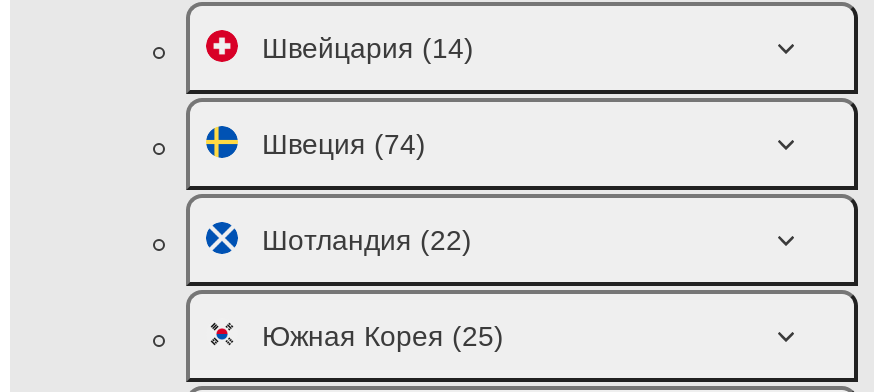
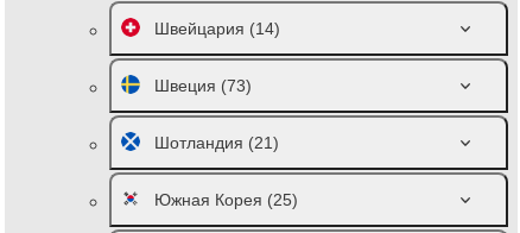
- Швеция (74)
+ Швеция (73)

- Шотландия (22)
+ Шотландия (21)
